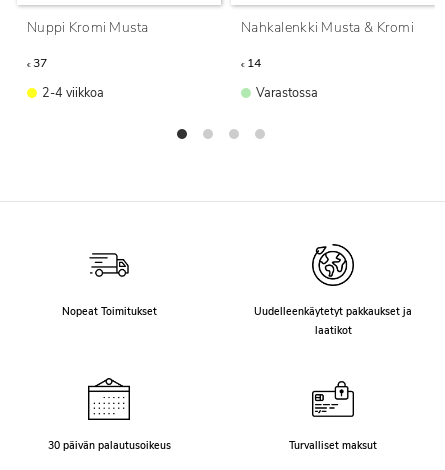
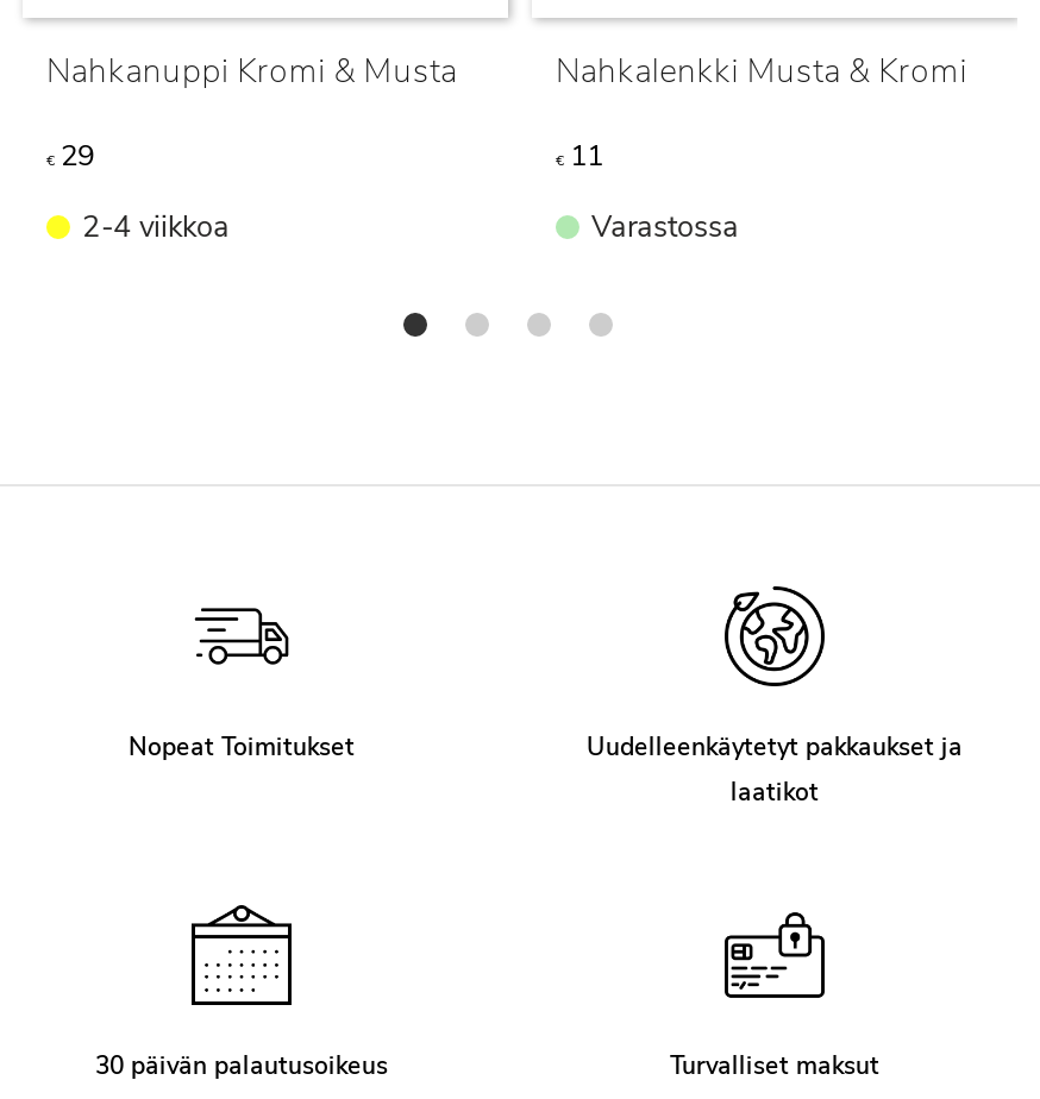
- Nuppi Kromi Musta
+ Nahkanuppi Kromi & Musta

- € 37
+ € 29

- € 14
+ € 11
